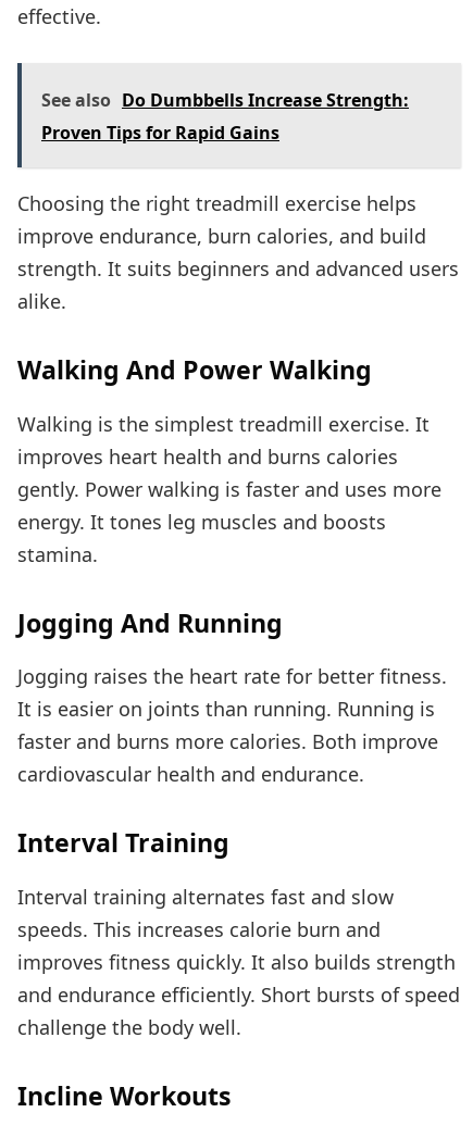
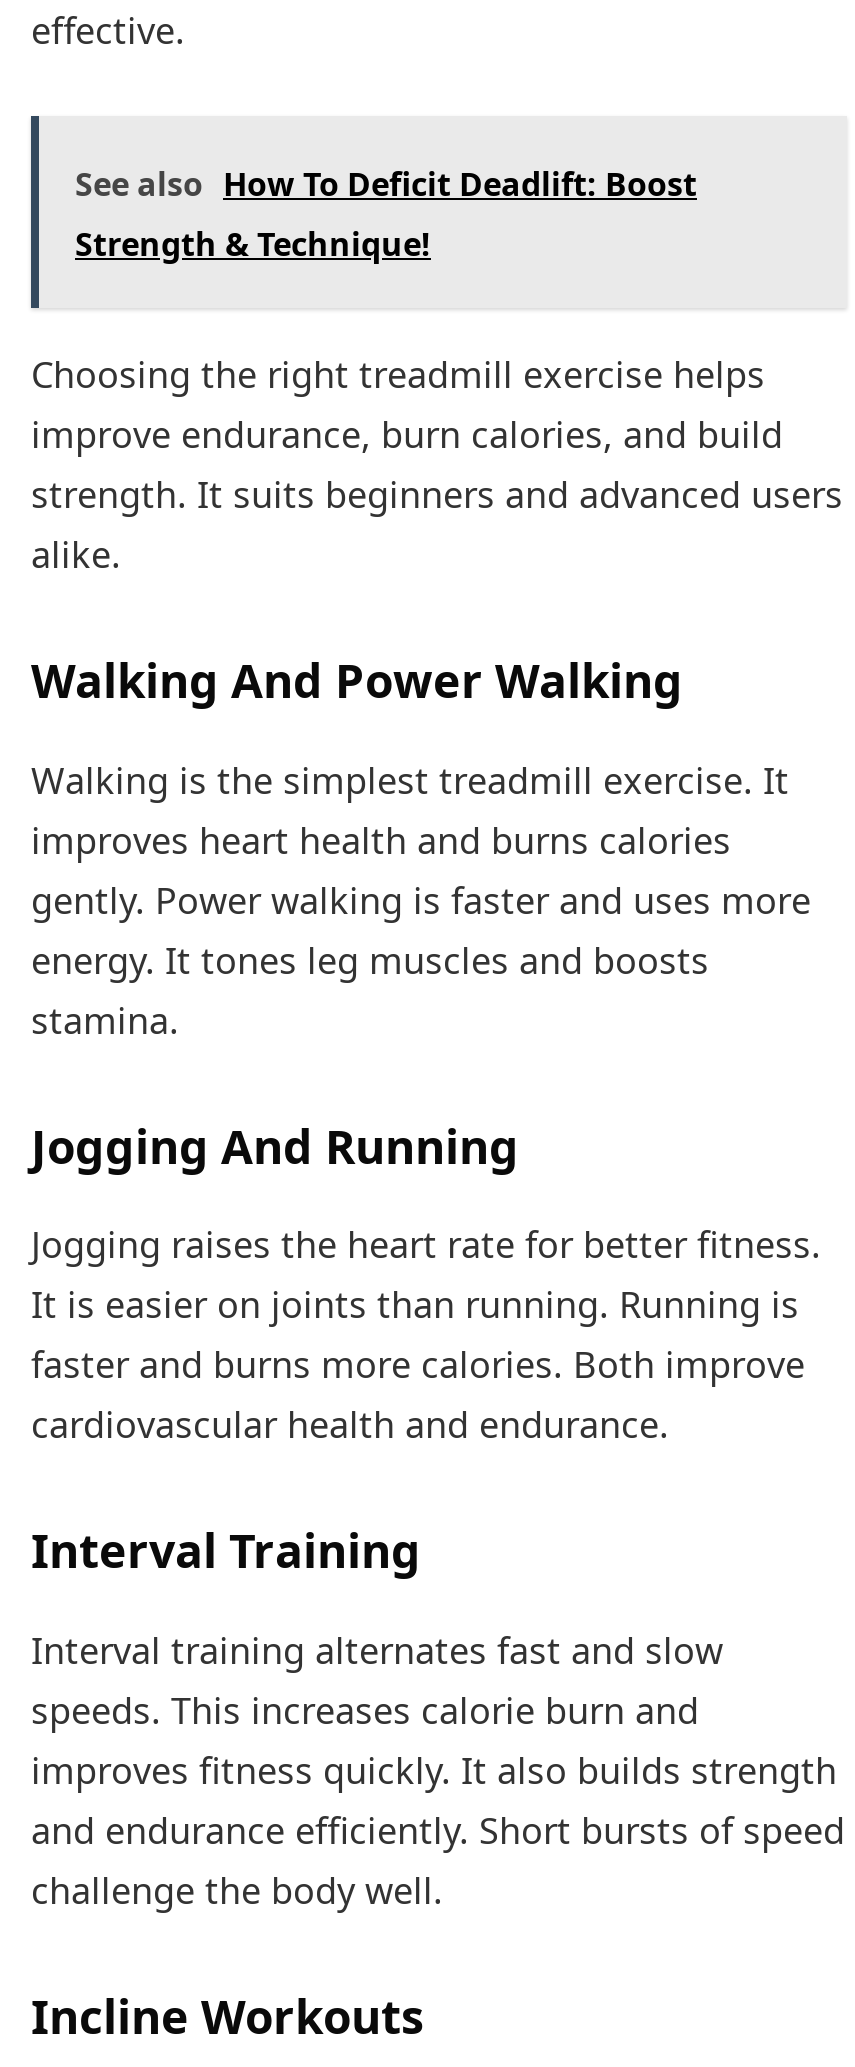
- See also Do Dumbbells Increase Strength:
- Proven Tips for Rapid Gains
+ See also How To Deficit Deadlift: Boost
+ Strength & Technique!
